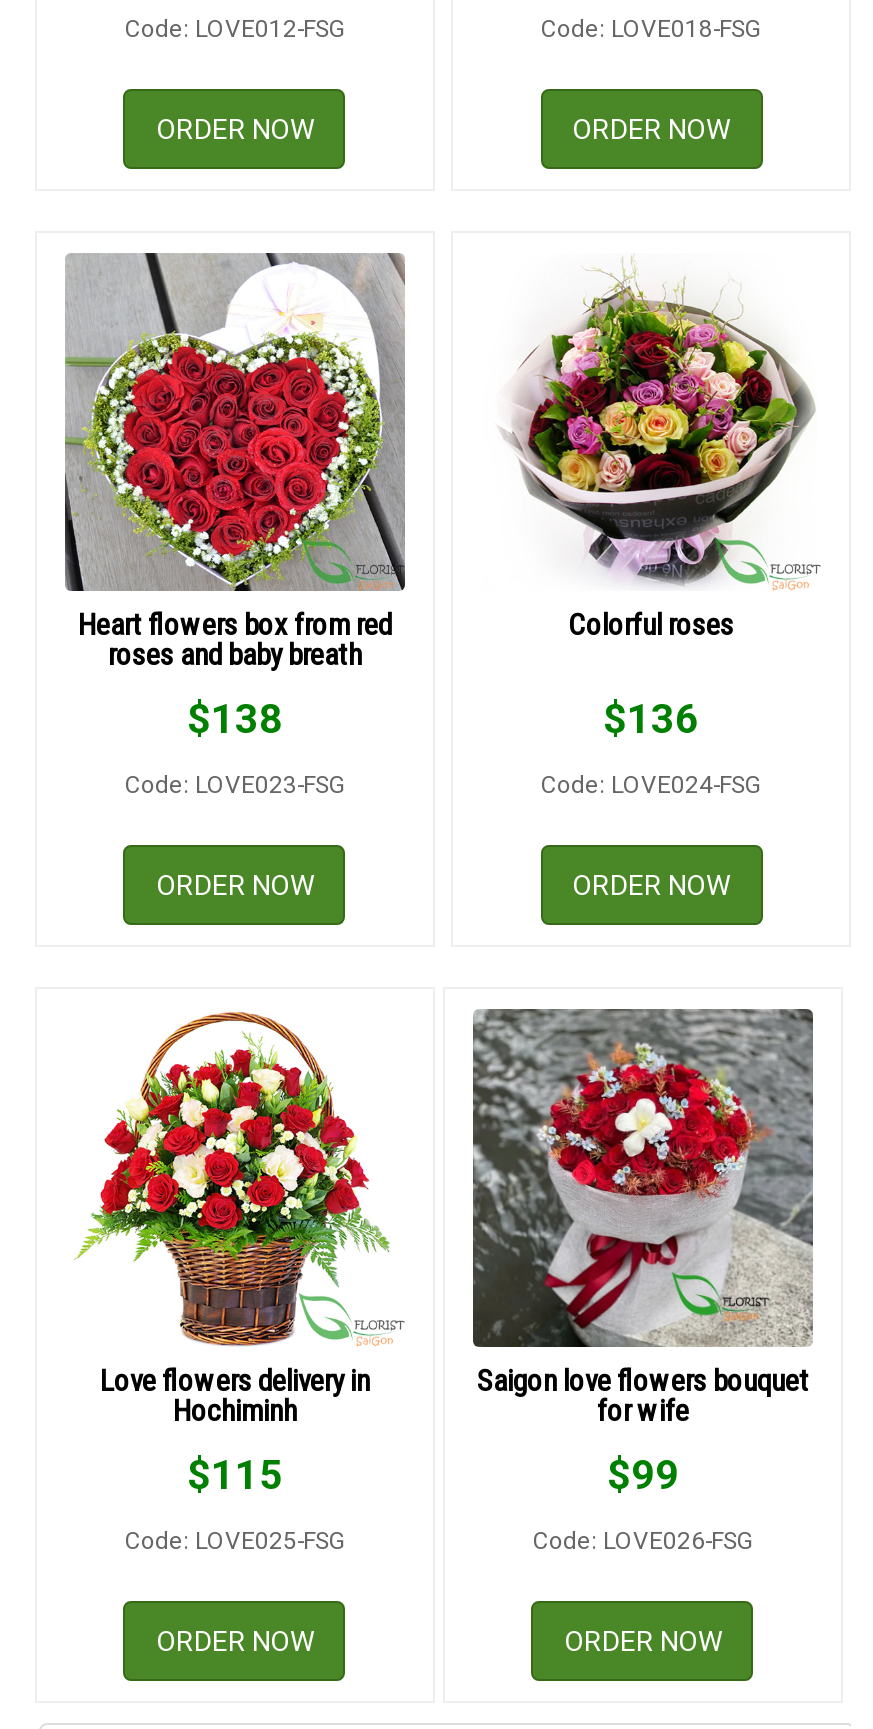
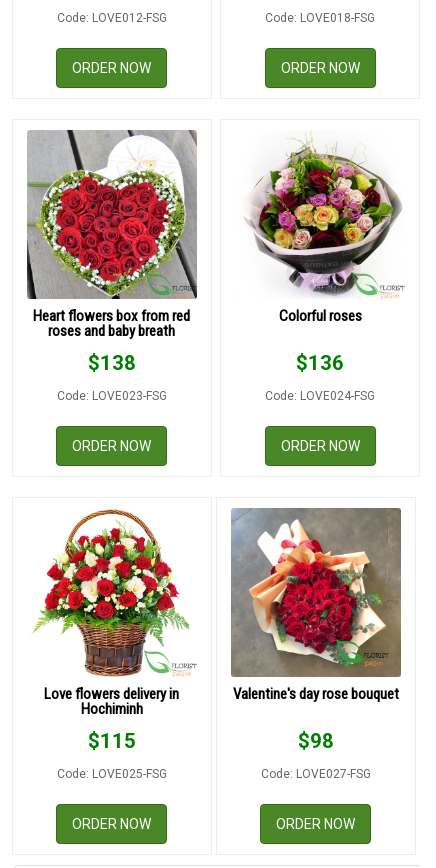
- [image]
- Saigon love flowers bouquet
- for wife
+ [image]
+ Valentine's day rose bouquet

- $99
+ $98

- Code: LOVE026-FSG
+ Code: LOVE027-FSG
